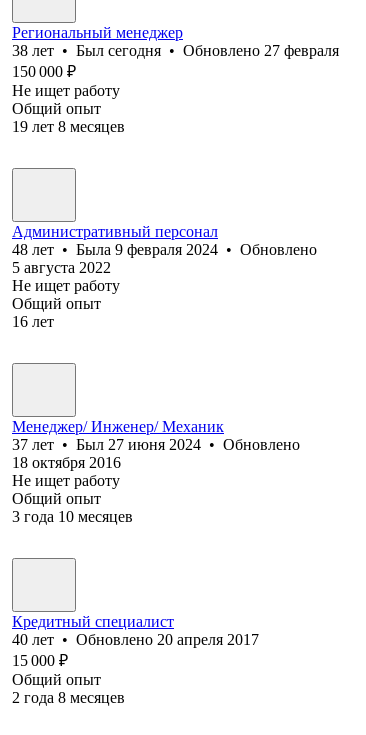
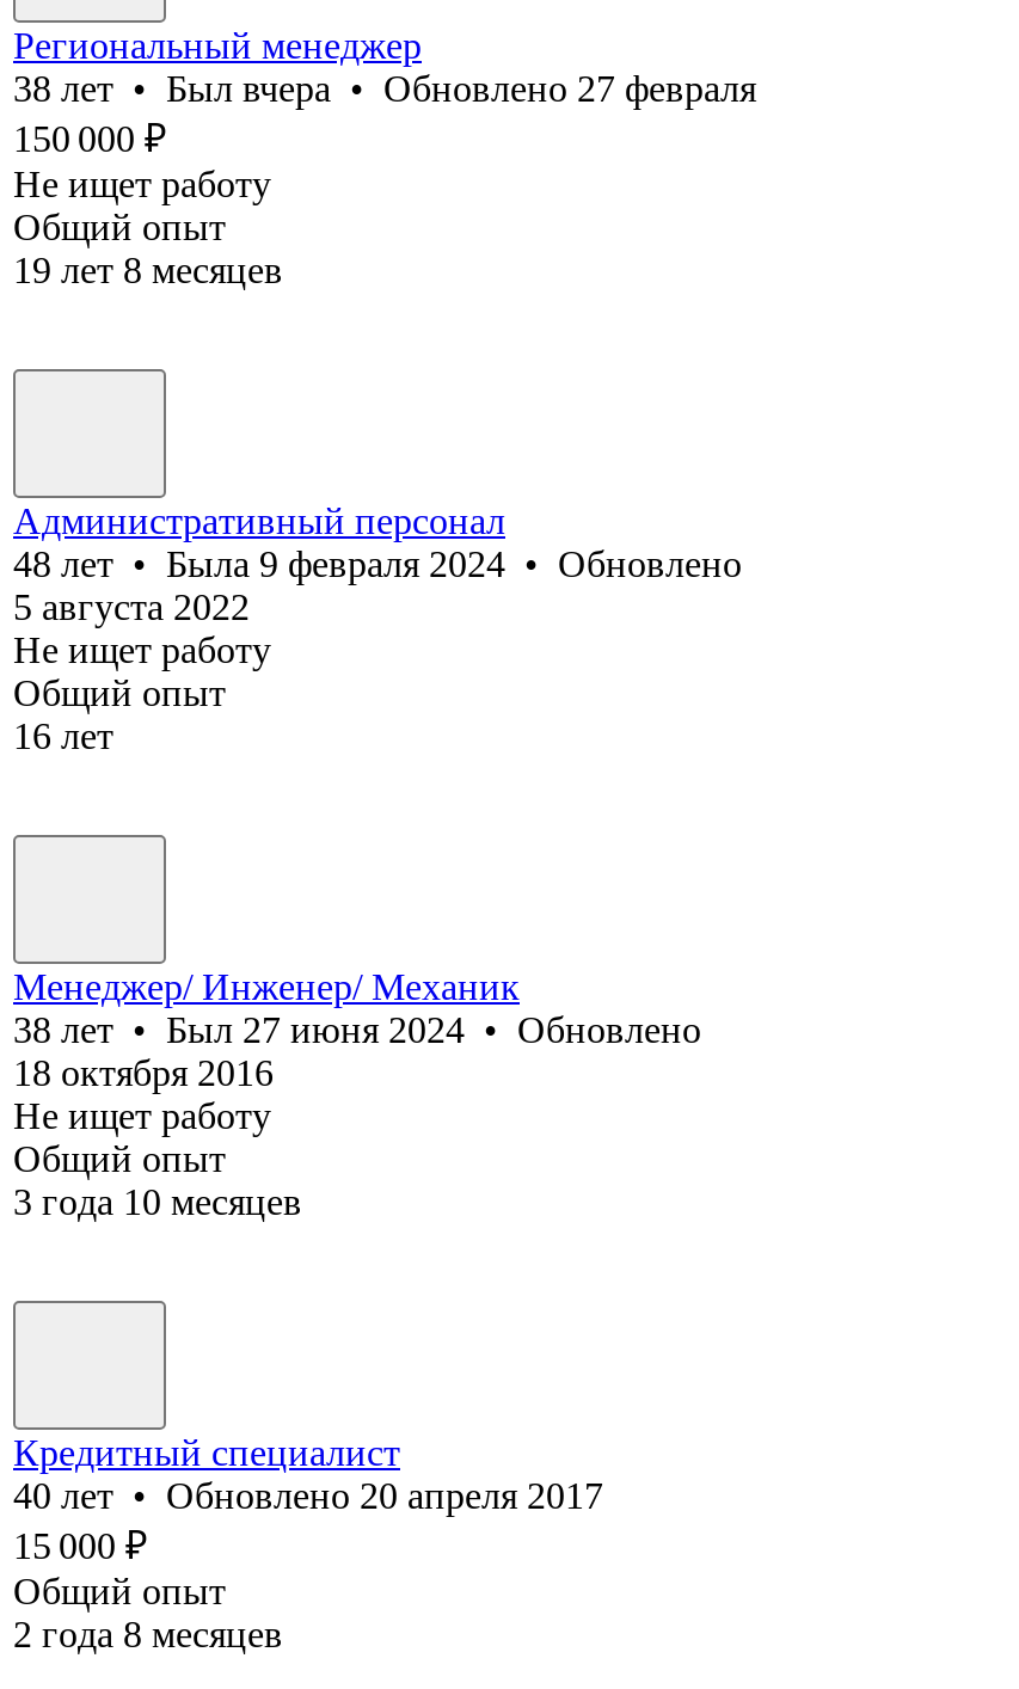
- 38 лет • Был сегодня • Обновлено 27 февраля
+ 38 лет • Был вчера • Обновлено 27 февраля

- 37 лет • Был 27 июня 2024 • Обновлено
+ 38 лет • Был 27 июня 2024 • Обновлено
